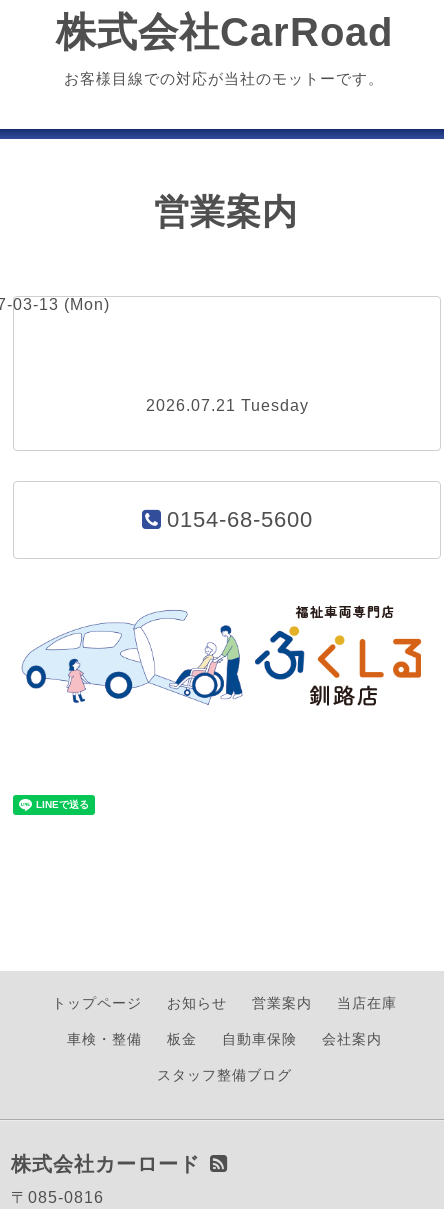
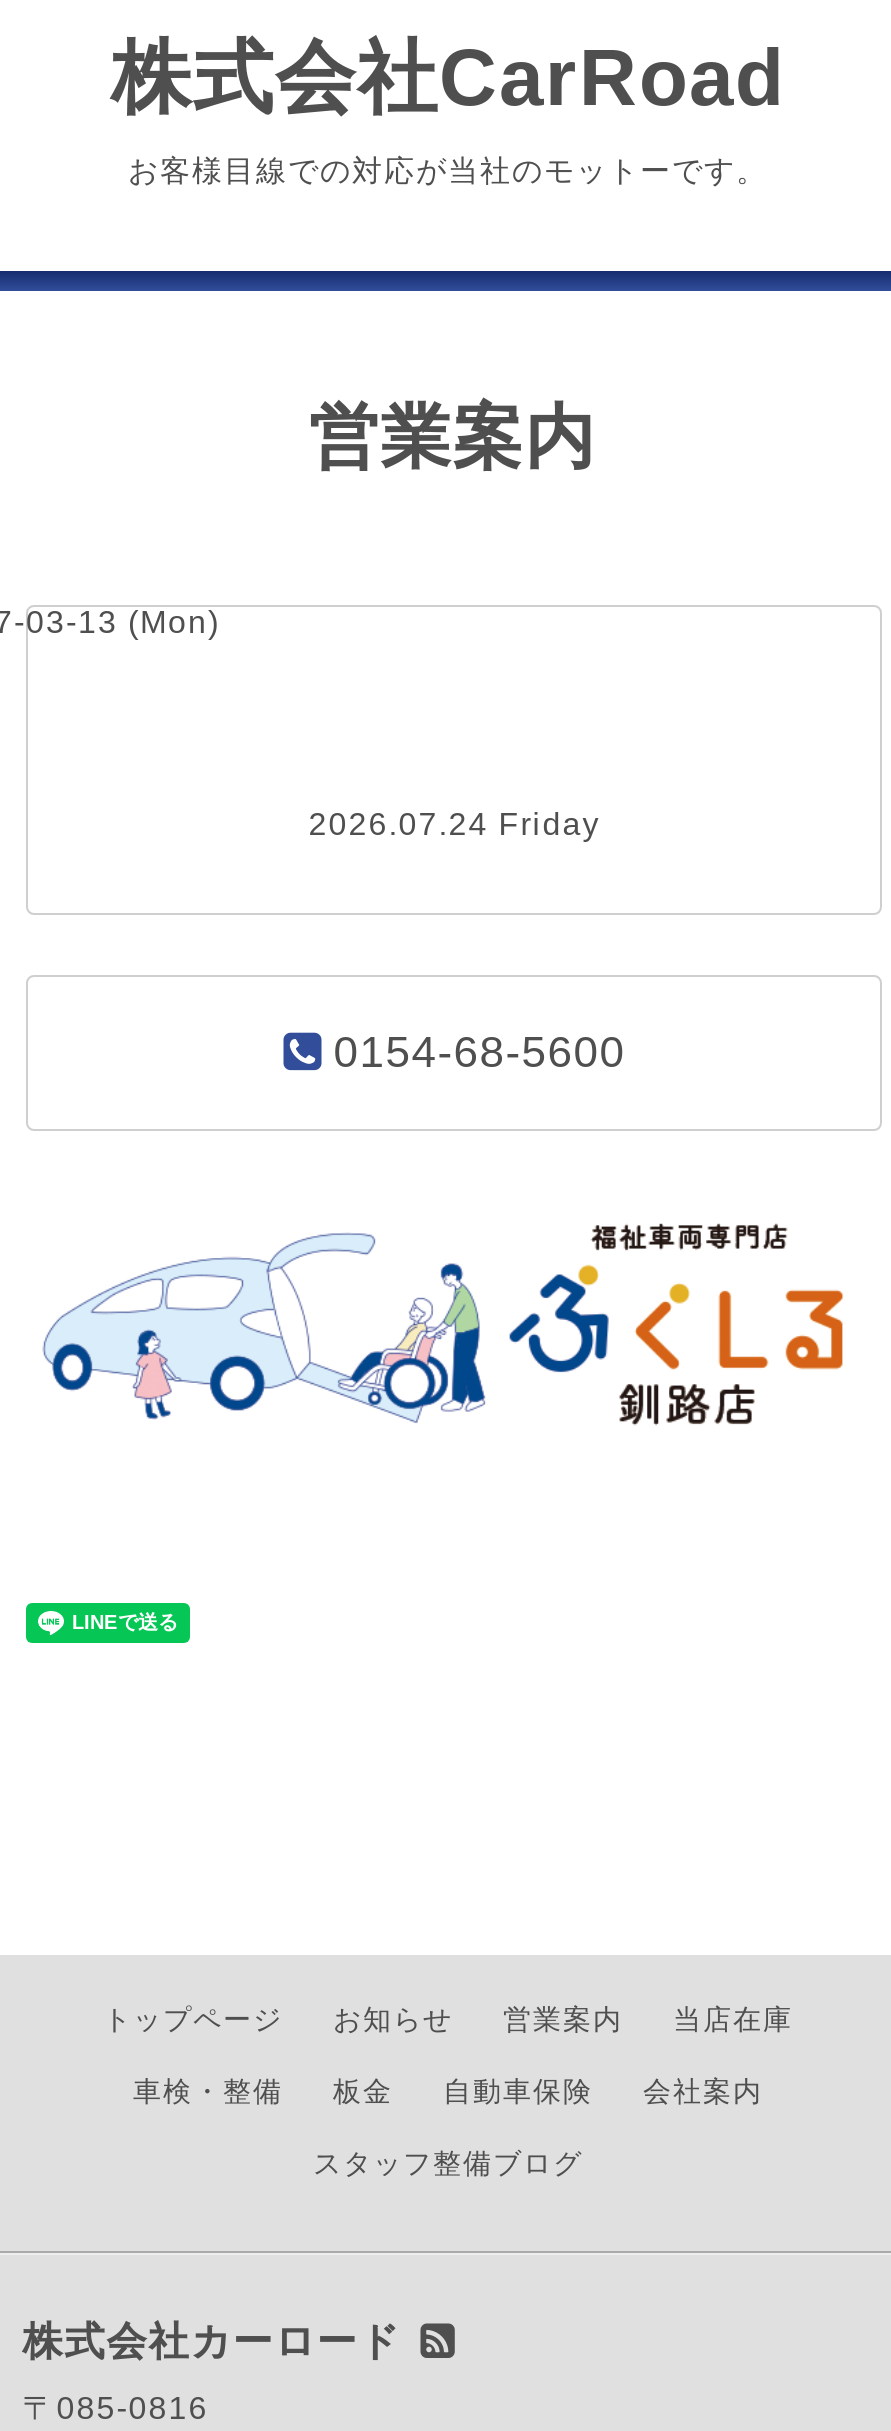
- 2026.07.21 Tuesday
+ 2026.07.24 Friday
